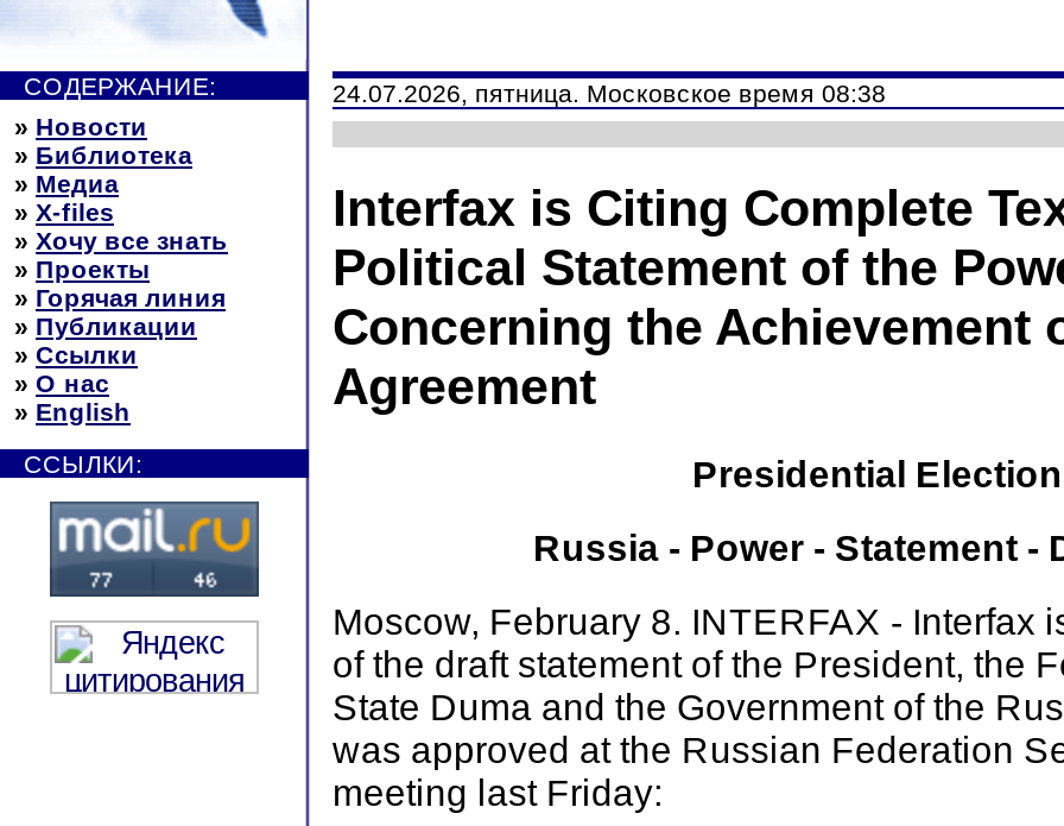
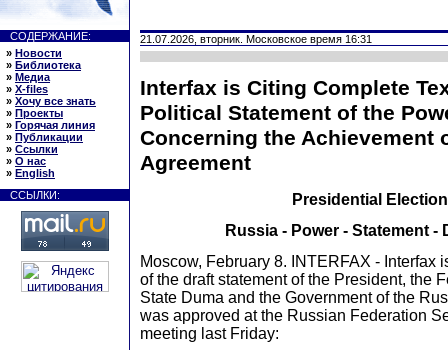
- 24.07.2026, пятница. Московское время 08:38
+ 21.07.2026, вторник. Московское время 16:31
